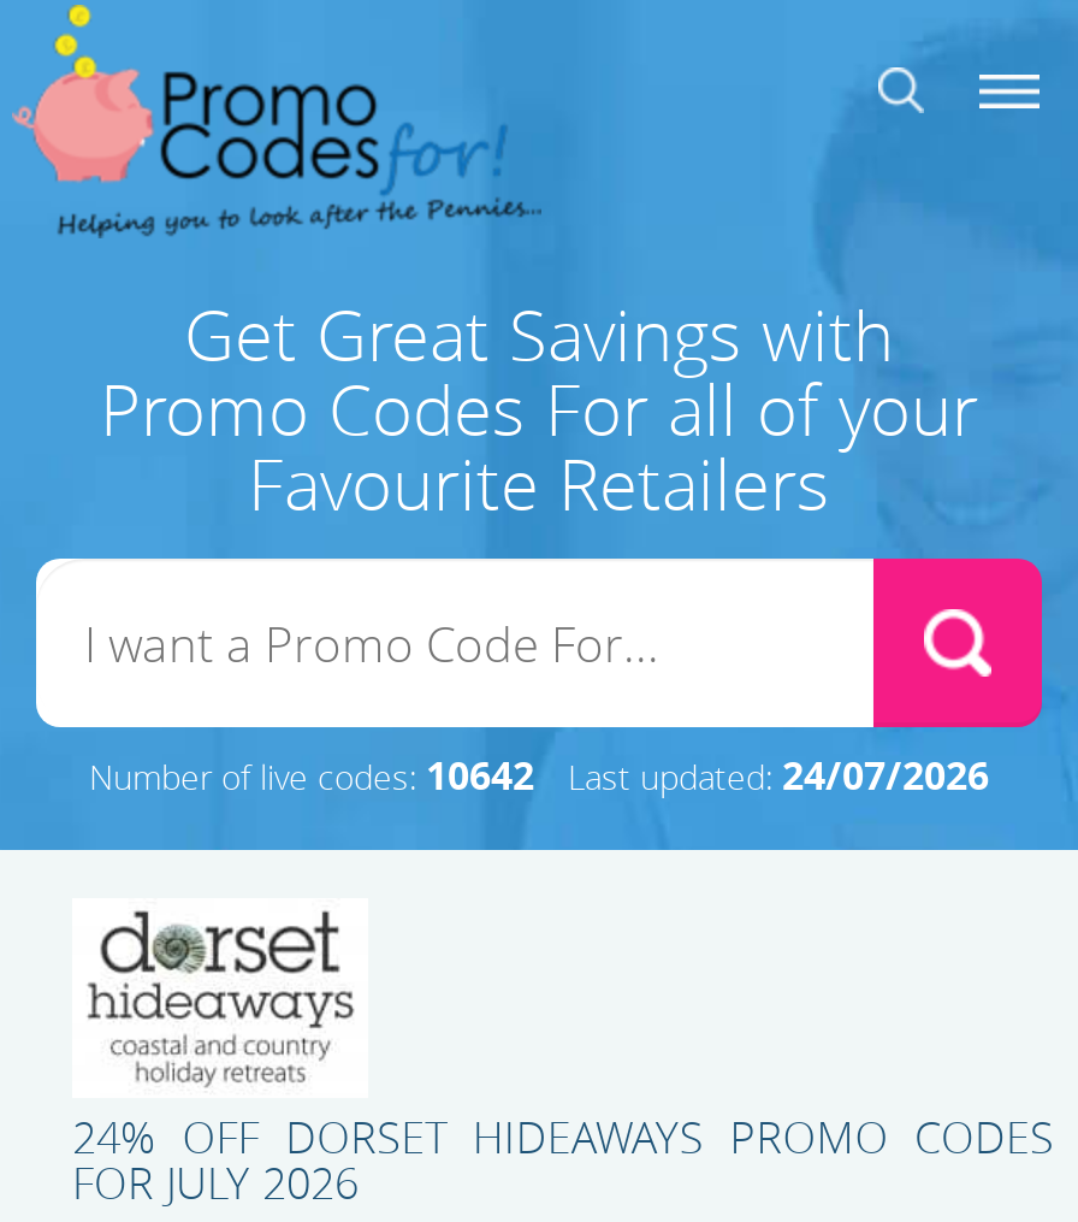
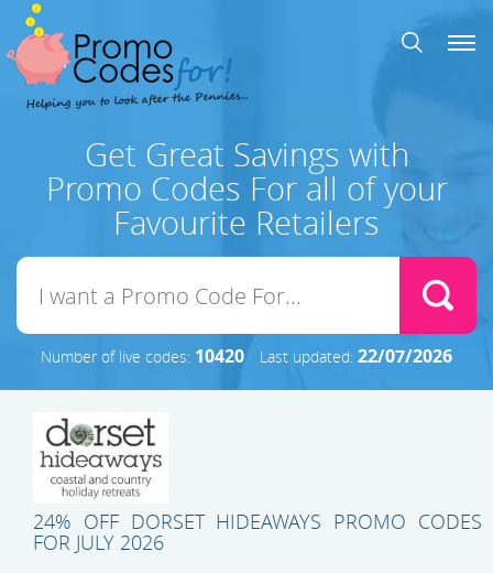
- Number of live codes: 10642
+ Number of live codes: 10420

- Last updated: 24/07/2026
+ Last updated: 22/07/2026
